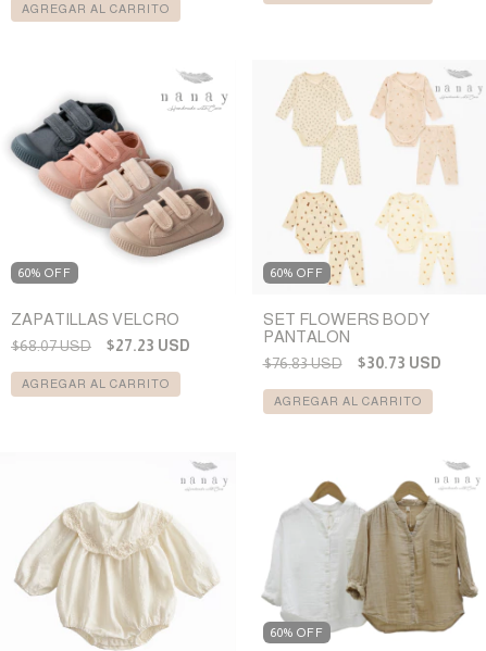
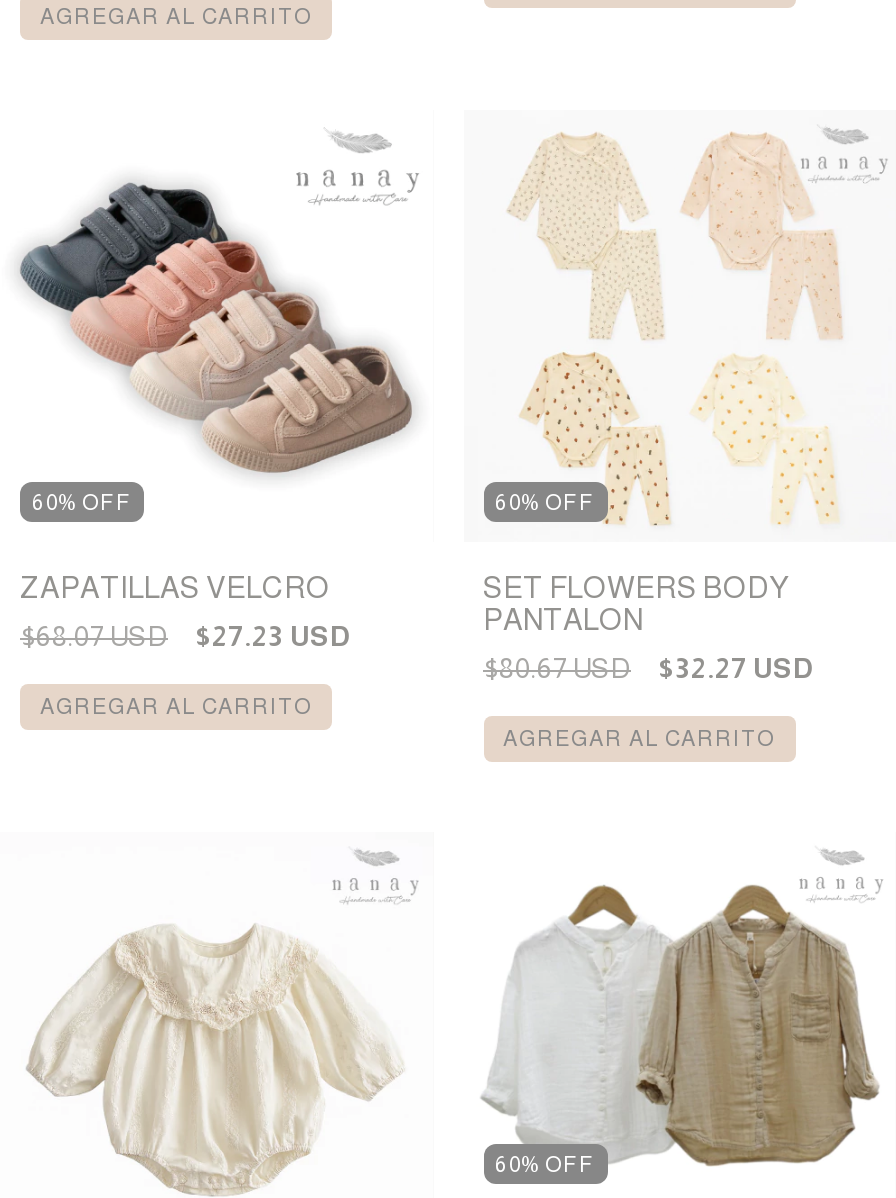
- $76.83 USD
+ $80.67 USD

- $30.73 USD
+ $32.27 USD
